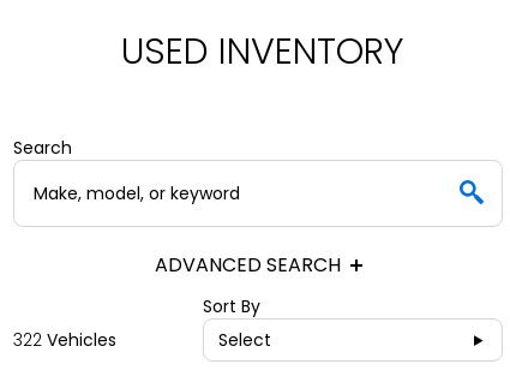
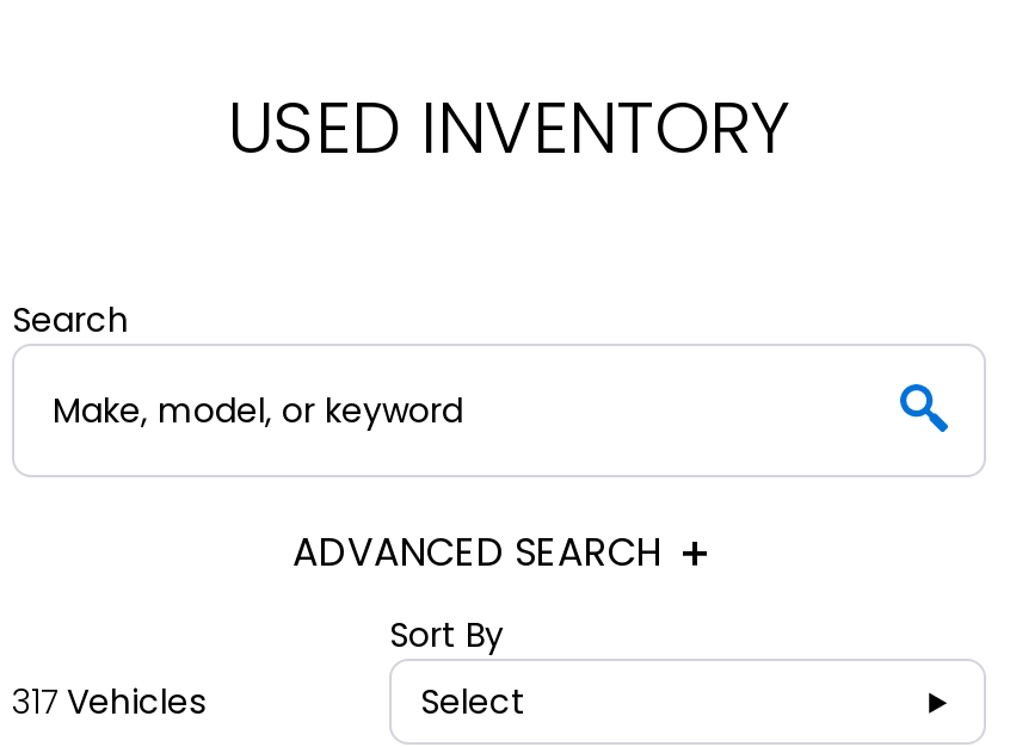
- 322 Vehicles
+ 317 Vehicles
